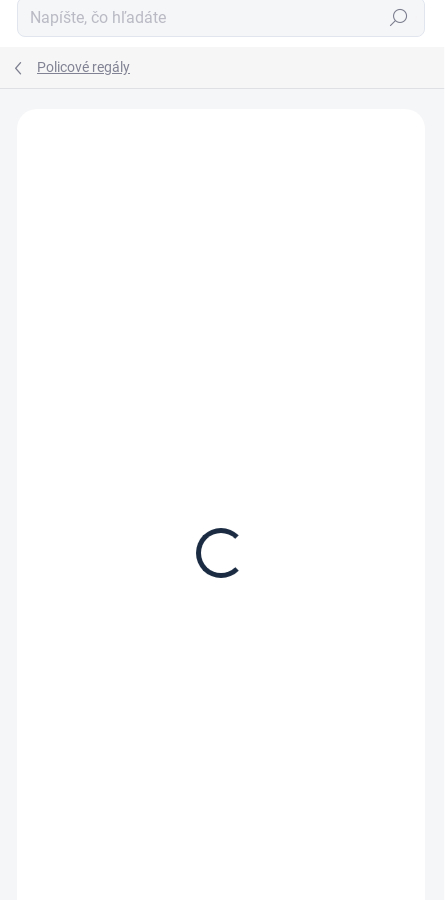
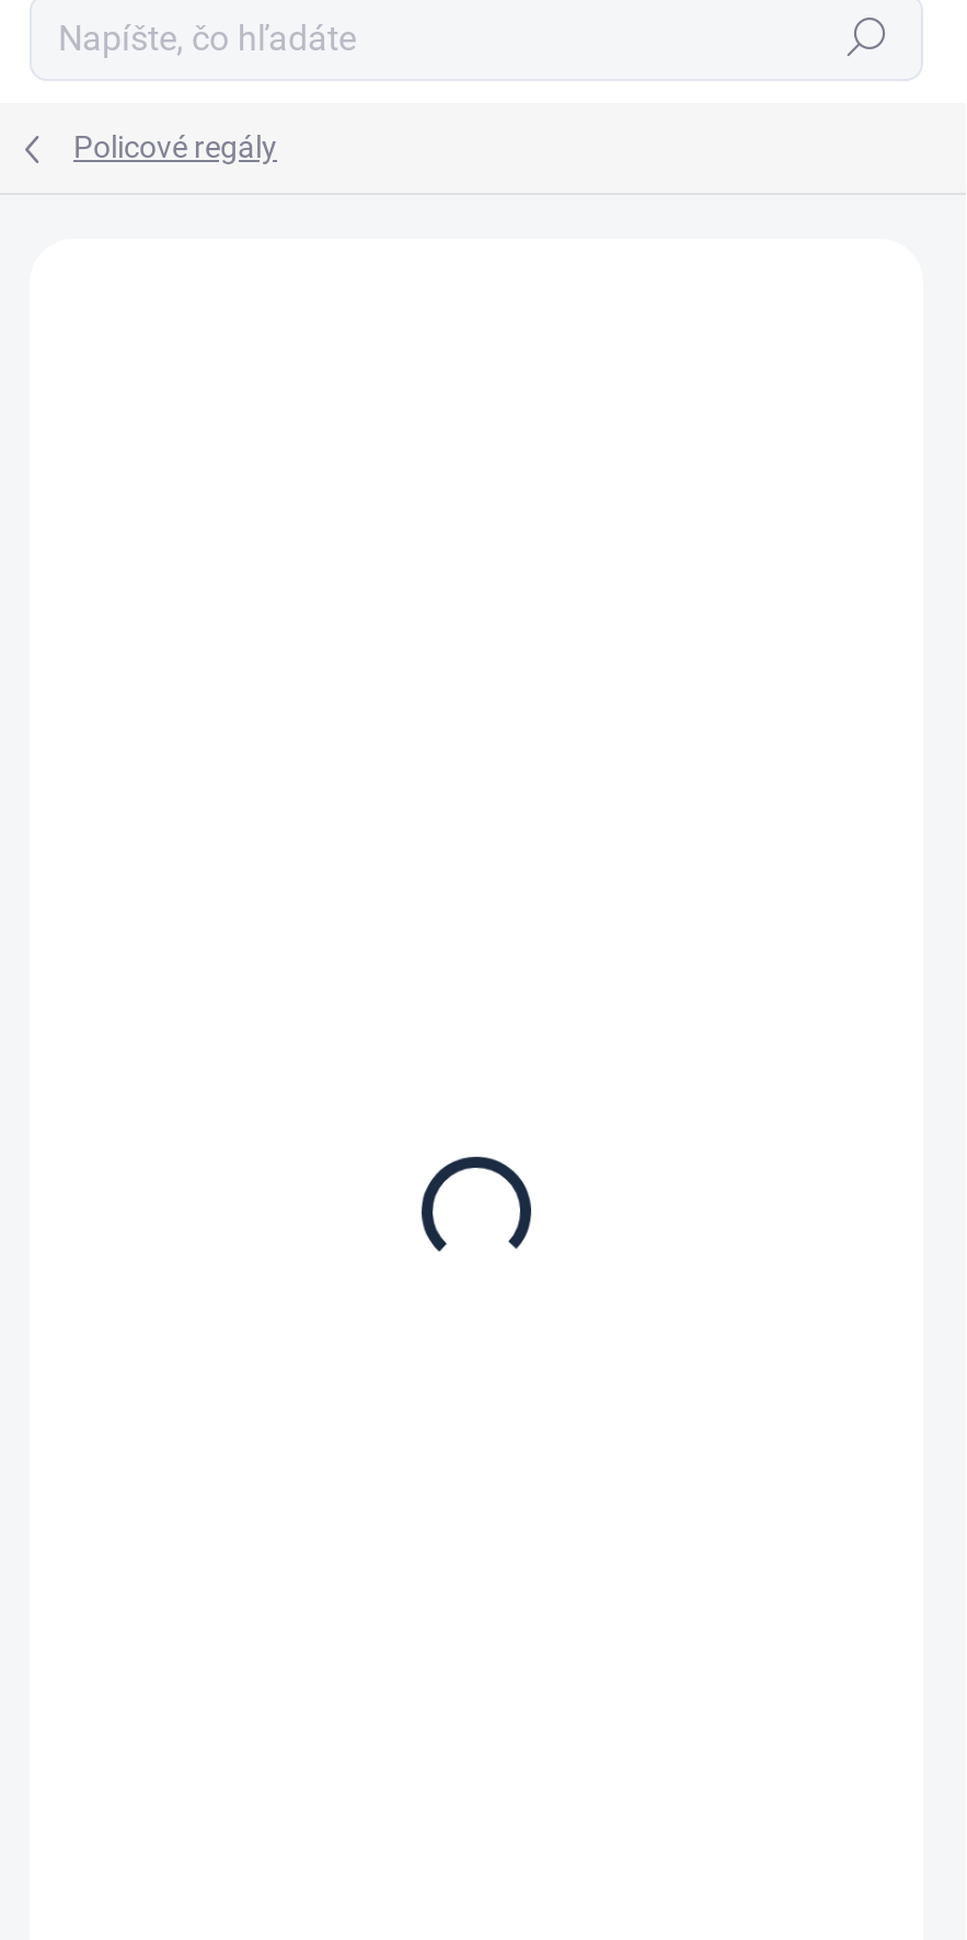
- [image]
+ [image]
